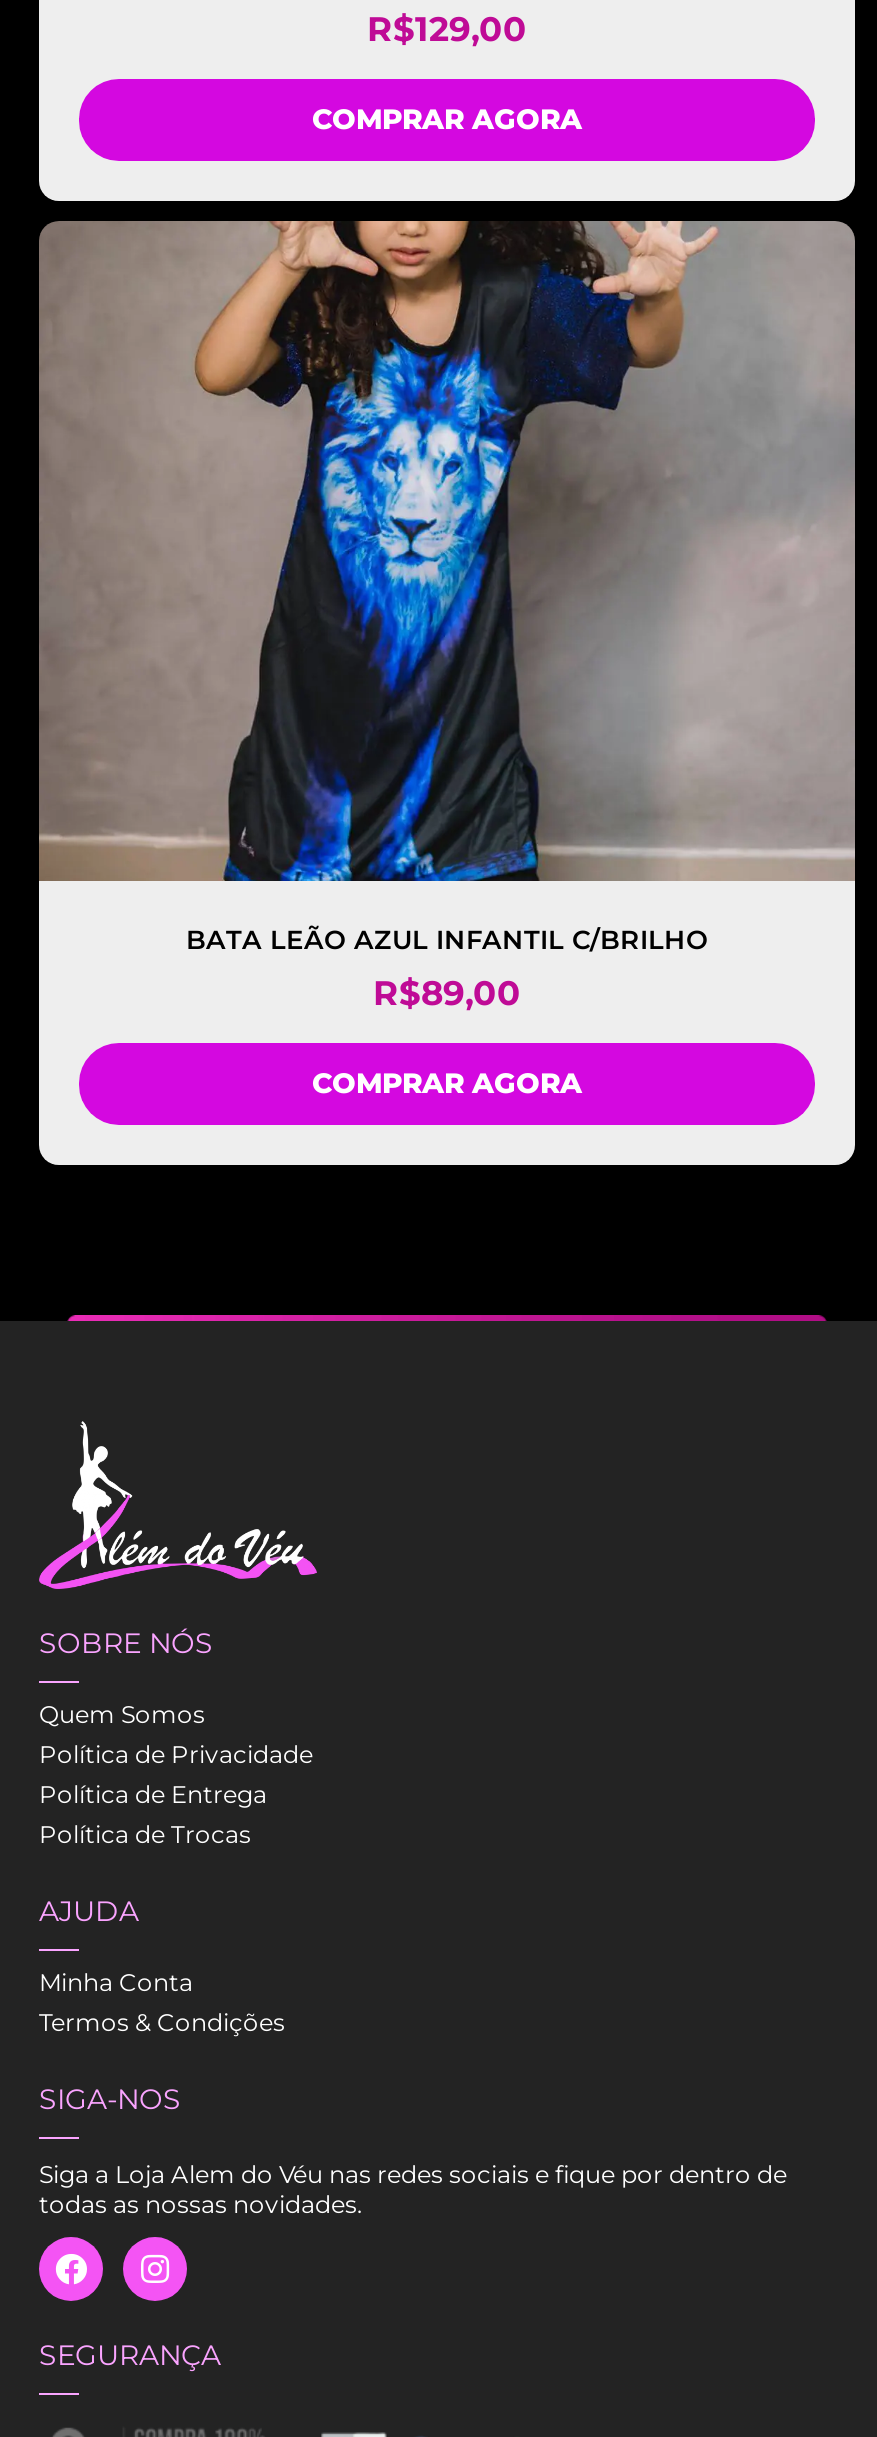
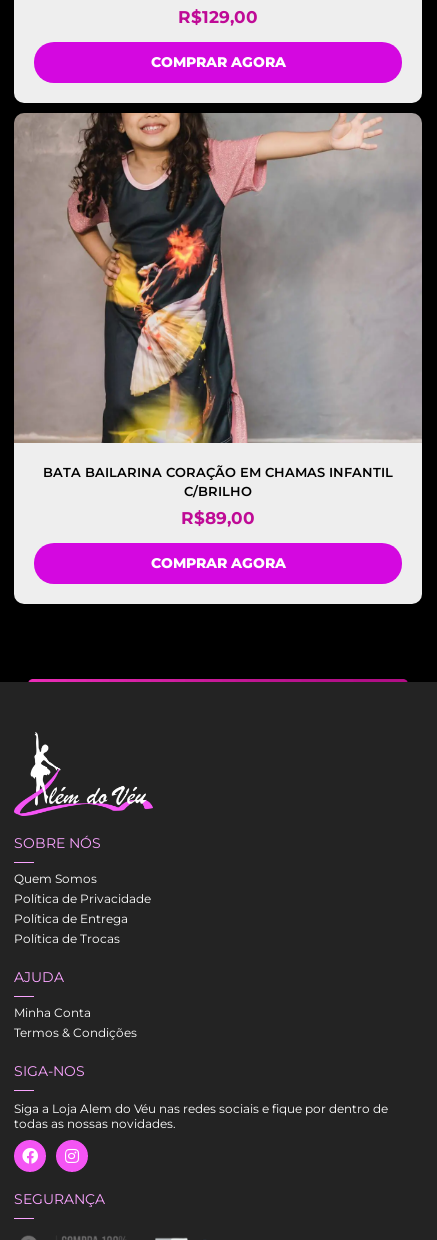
- [image]
- BATA LEÃO AZUL INFANTIL C/BRILHO
+ [image]
+ BATA BAILARINA CORAÇÃO EM CHAMAS INFANTIL
+ C/BRILHO
